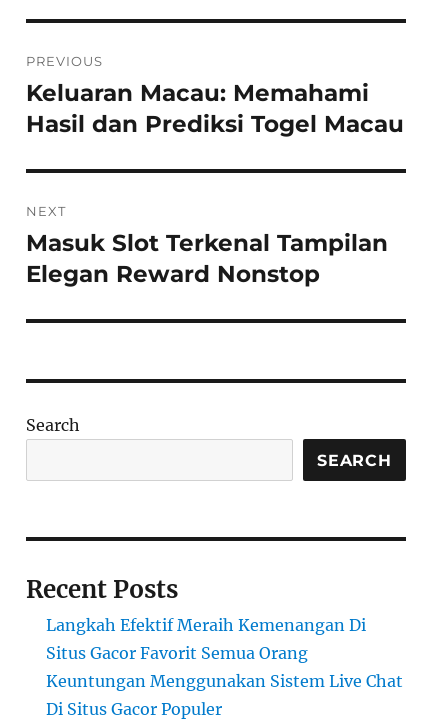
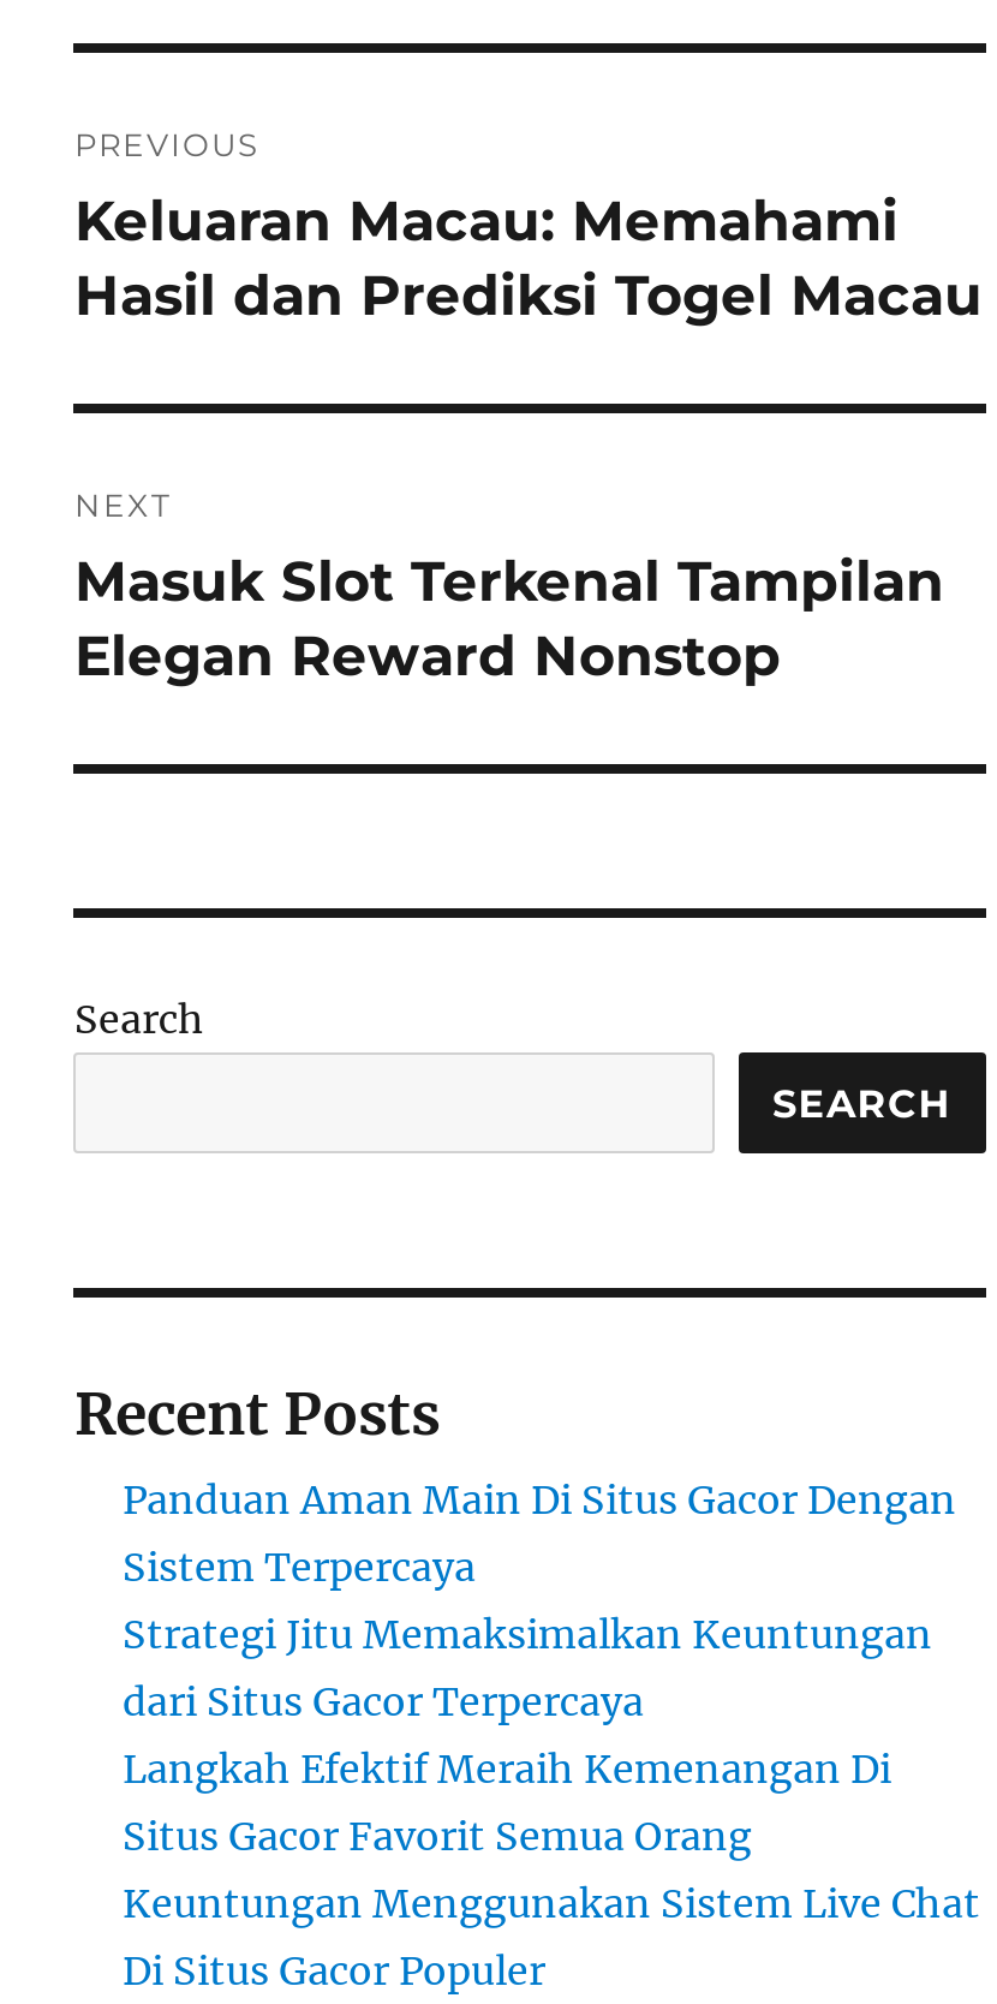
+ Panduan Aman Main Di Situs Gacor Dengan
+ Sistem Terpercaya
+ Strategi Jitu Memaksimalkan Keuntungan
+ dari Situs Gacor Terpercaya
